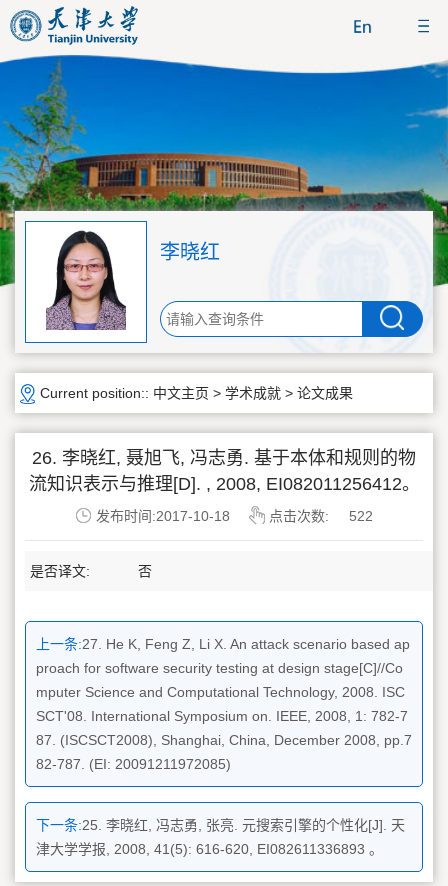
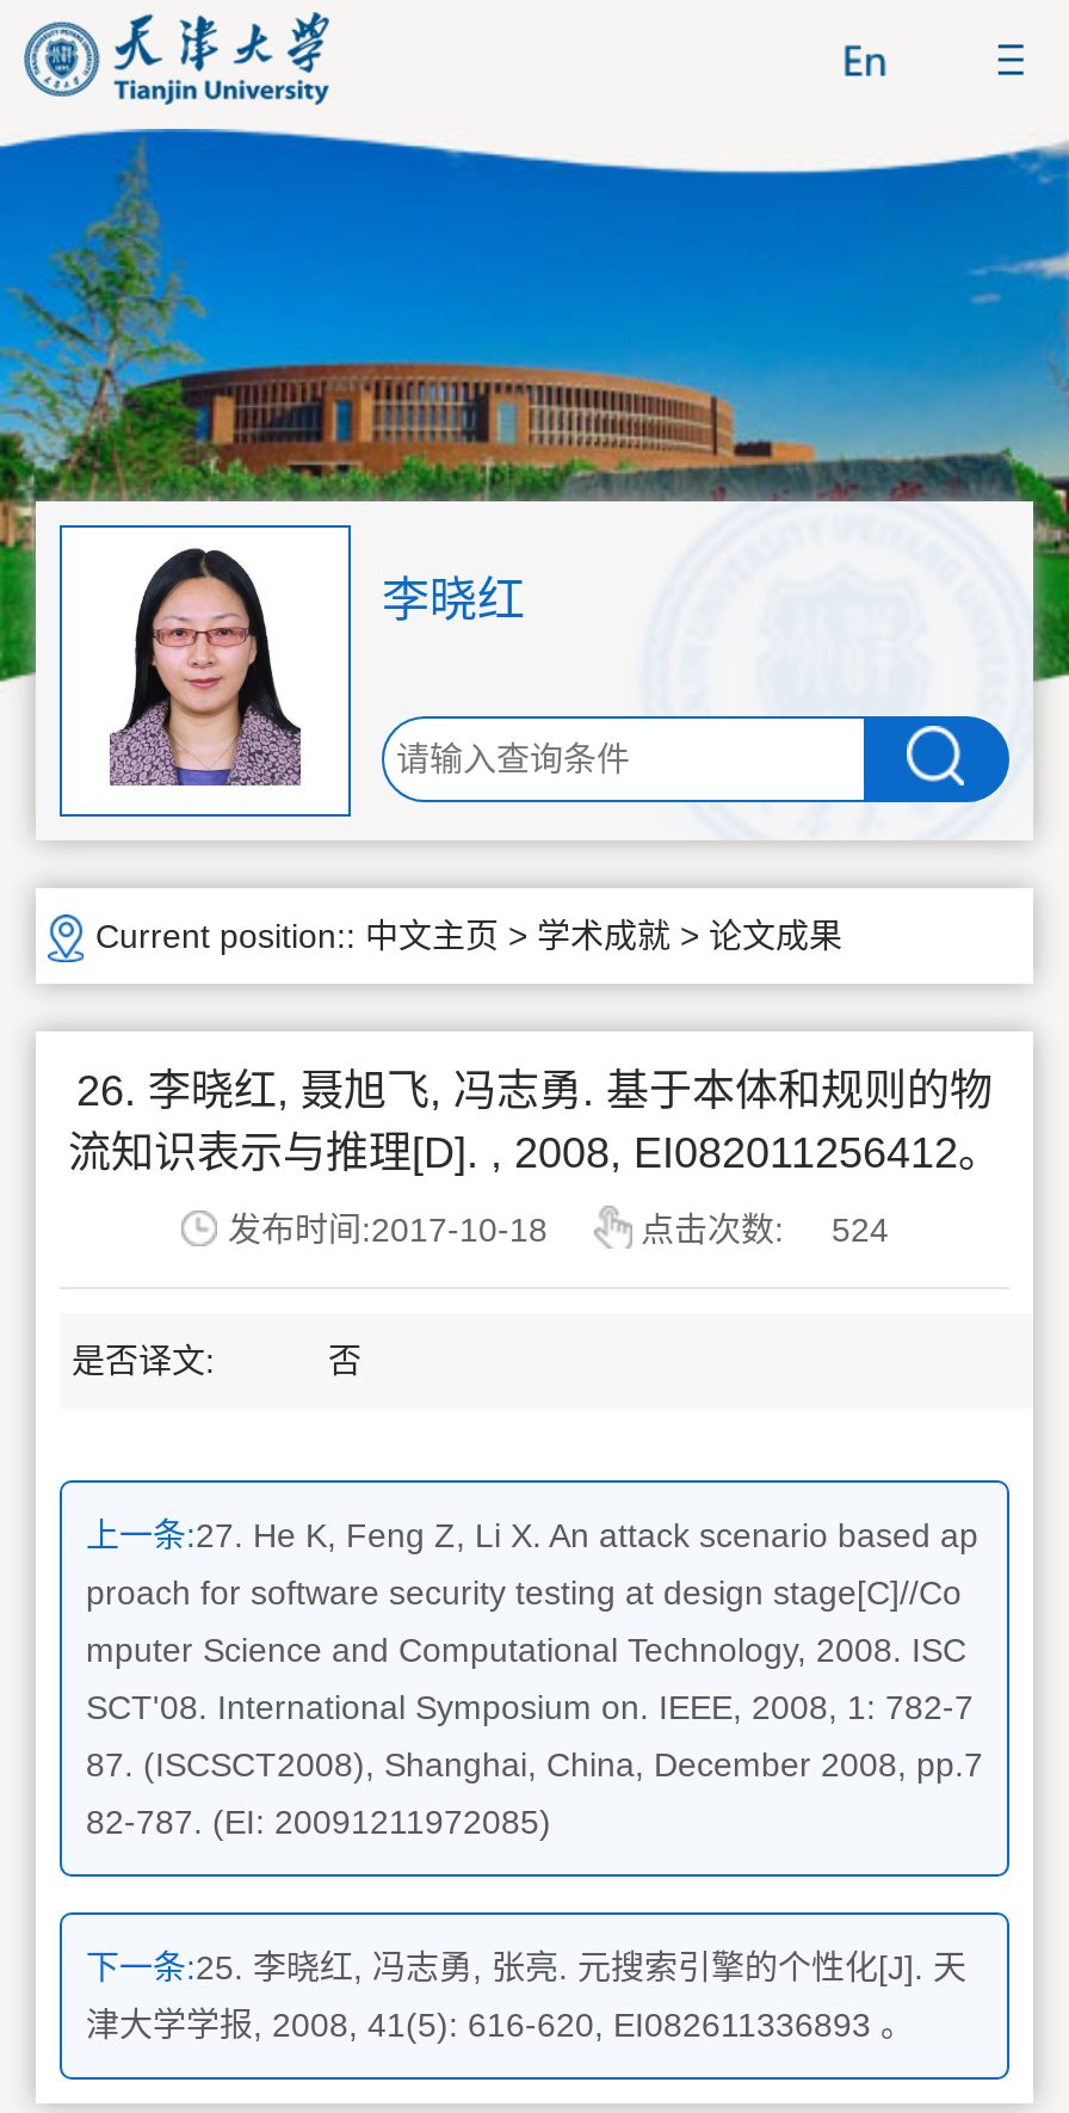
- 点击次数: 522
+ 点击次数: 524
